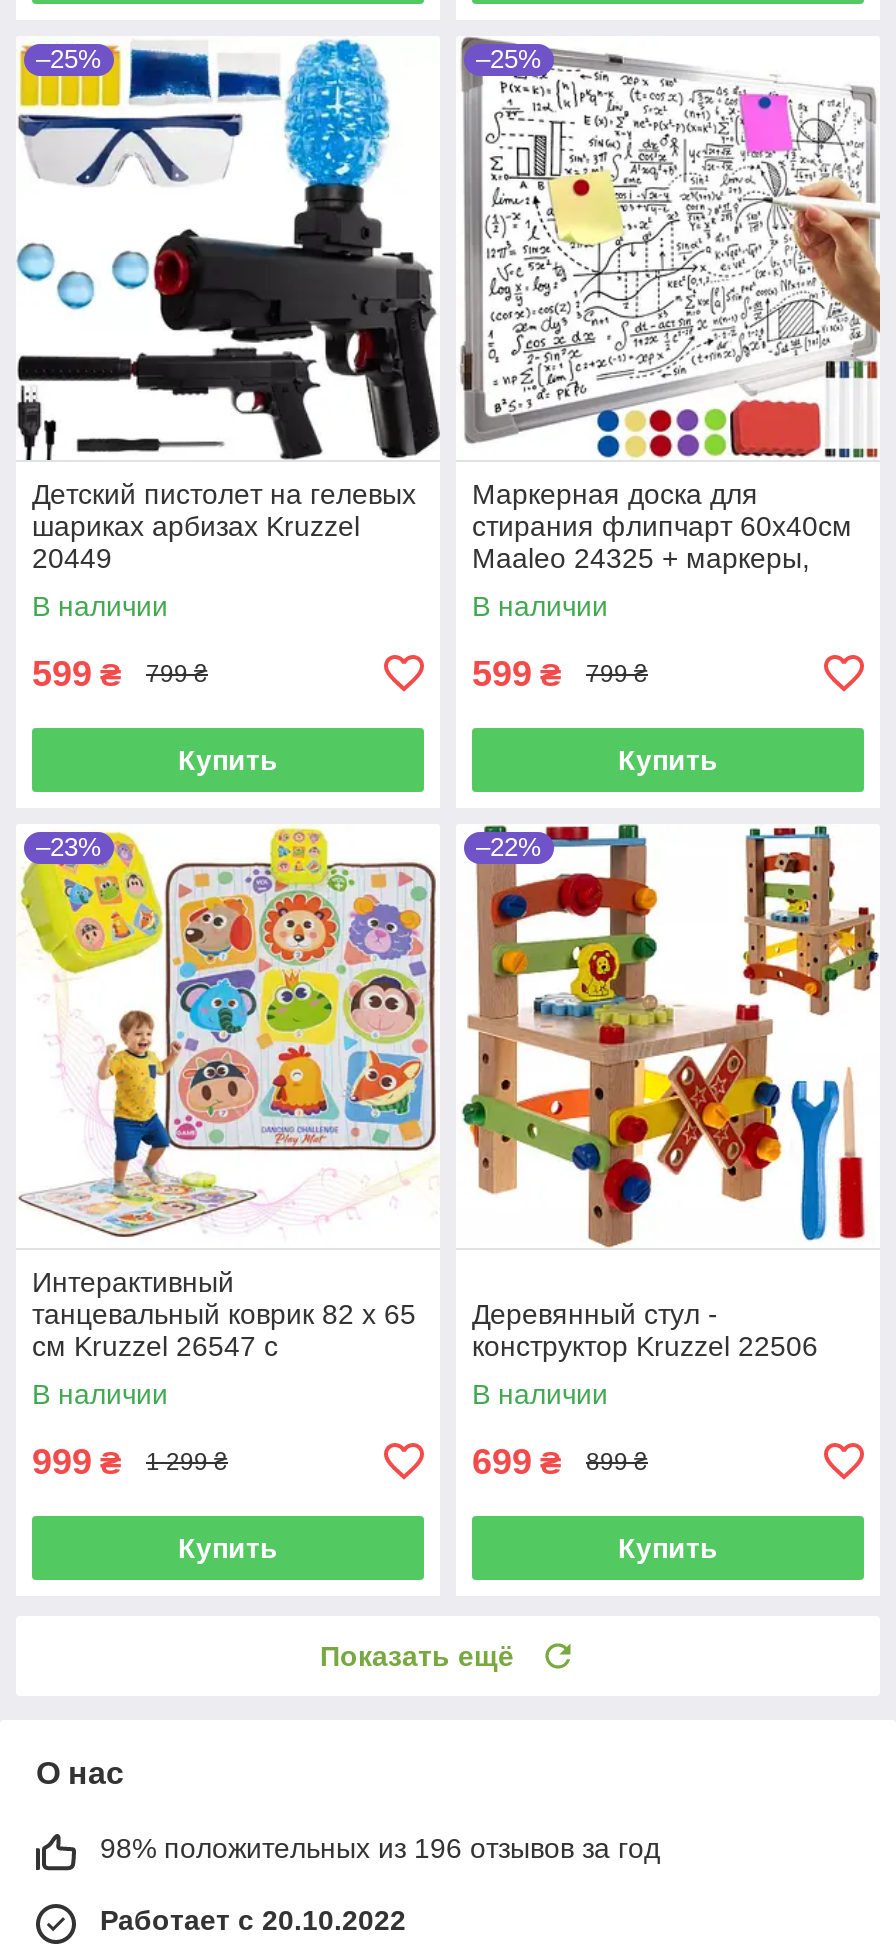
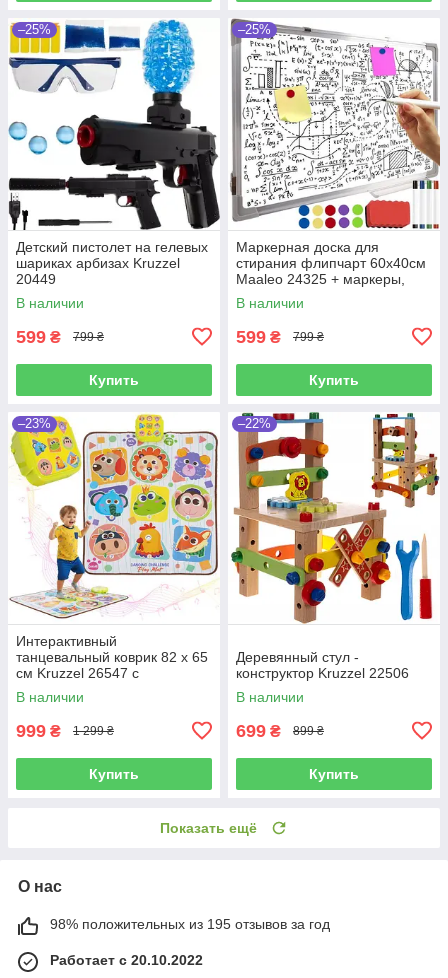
- 98% положительных из 196 отзывов за год
+ 98% положительных из 195 отзывов за год
